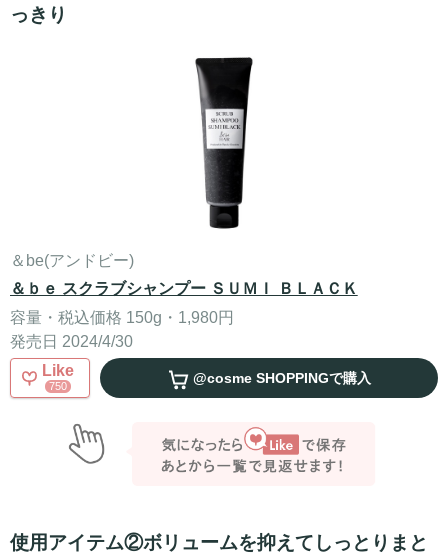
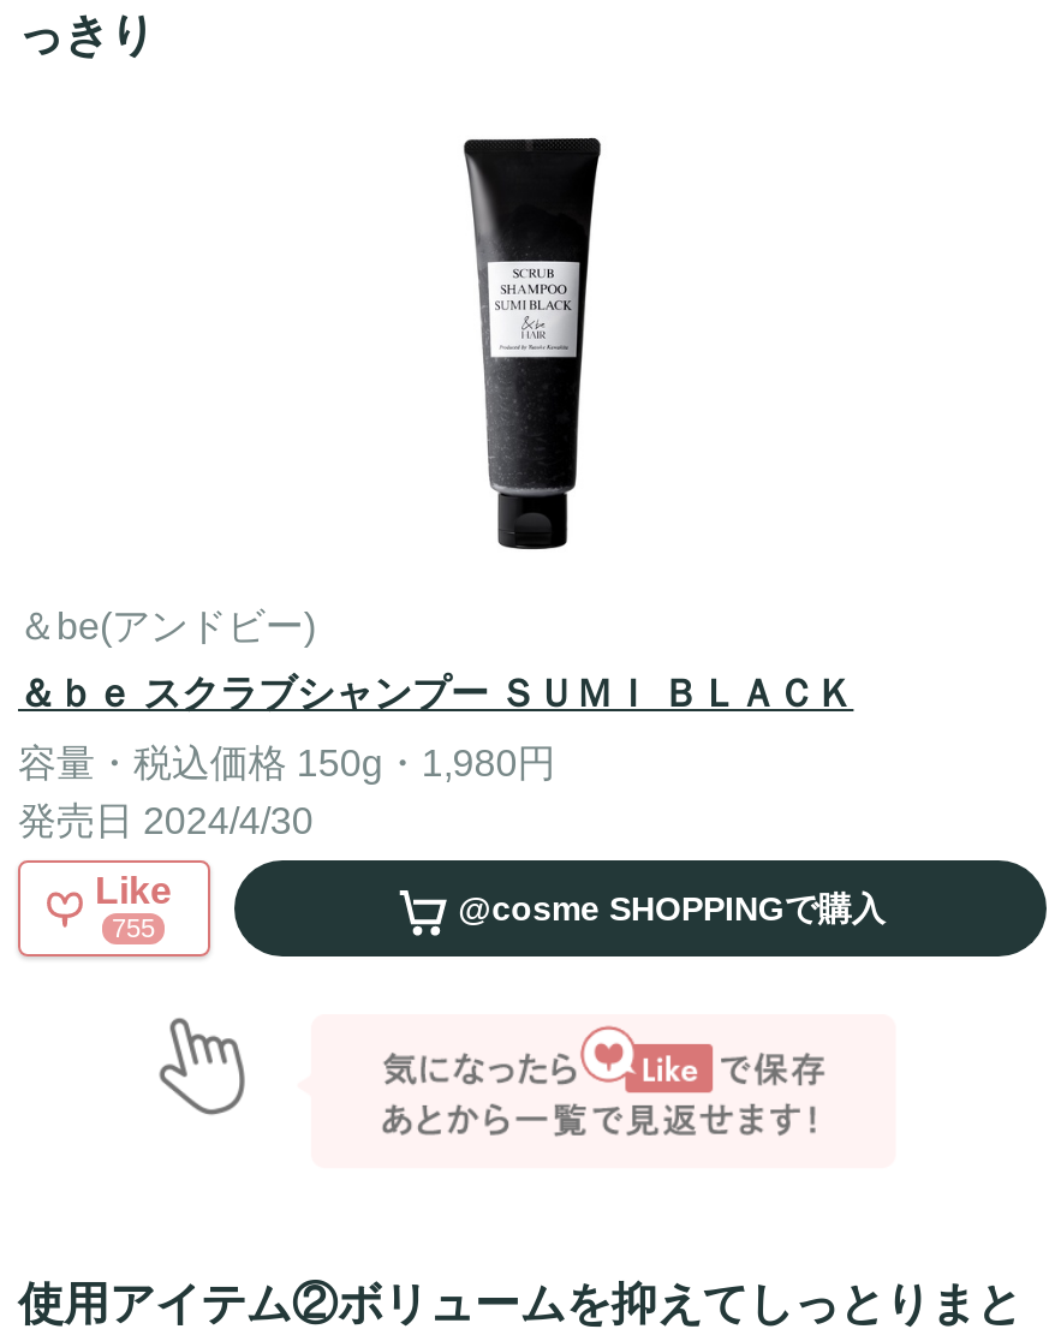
- 750
+ 755
